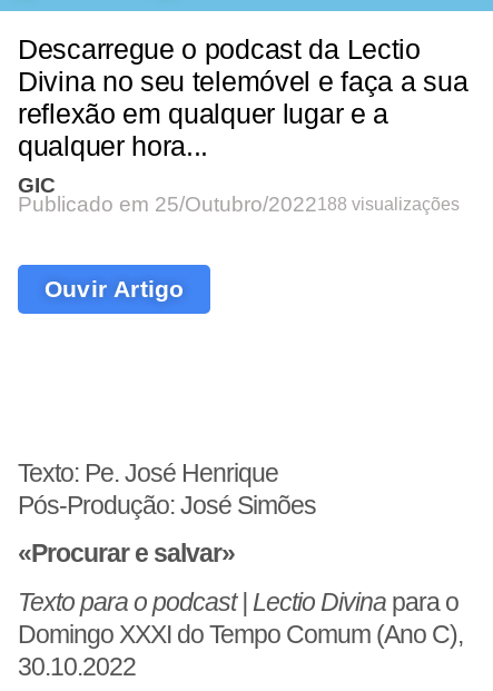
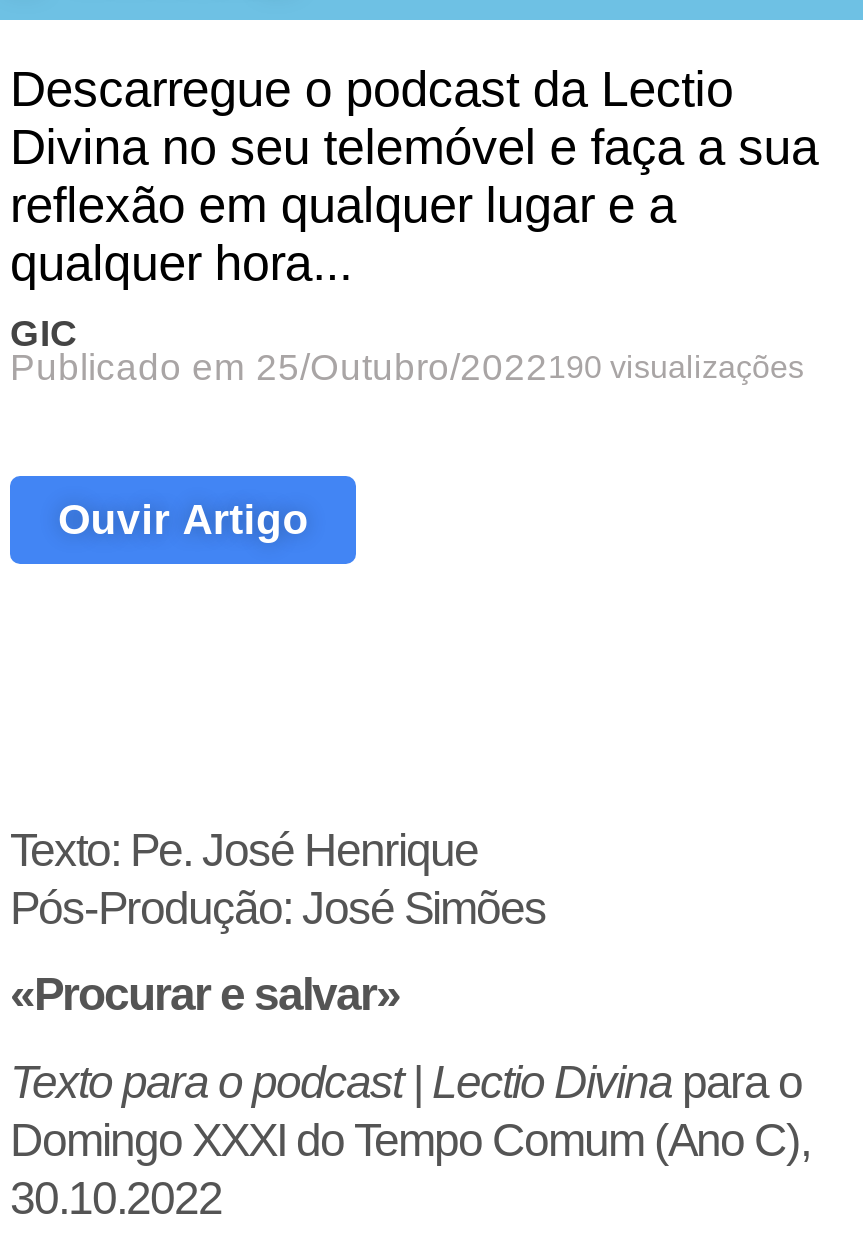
- Publicado em 25/Outubro/2022188 visualizações
+ Publicado em 25/Outubro/2022190 visualizações
